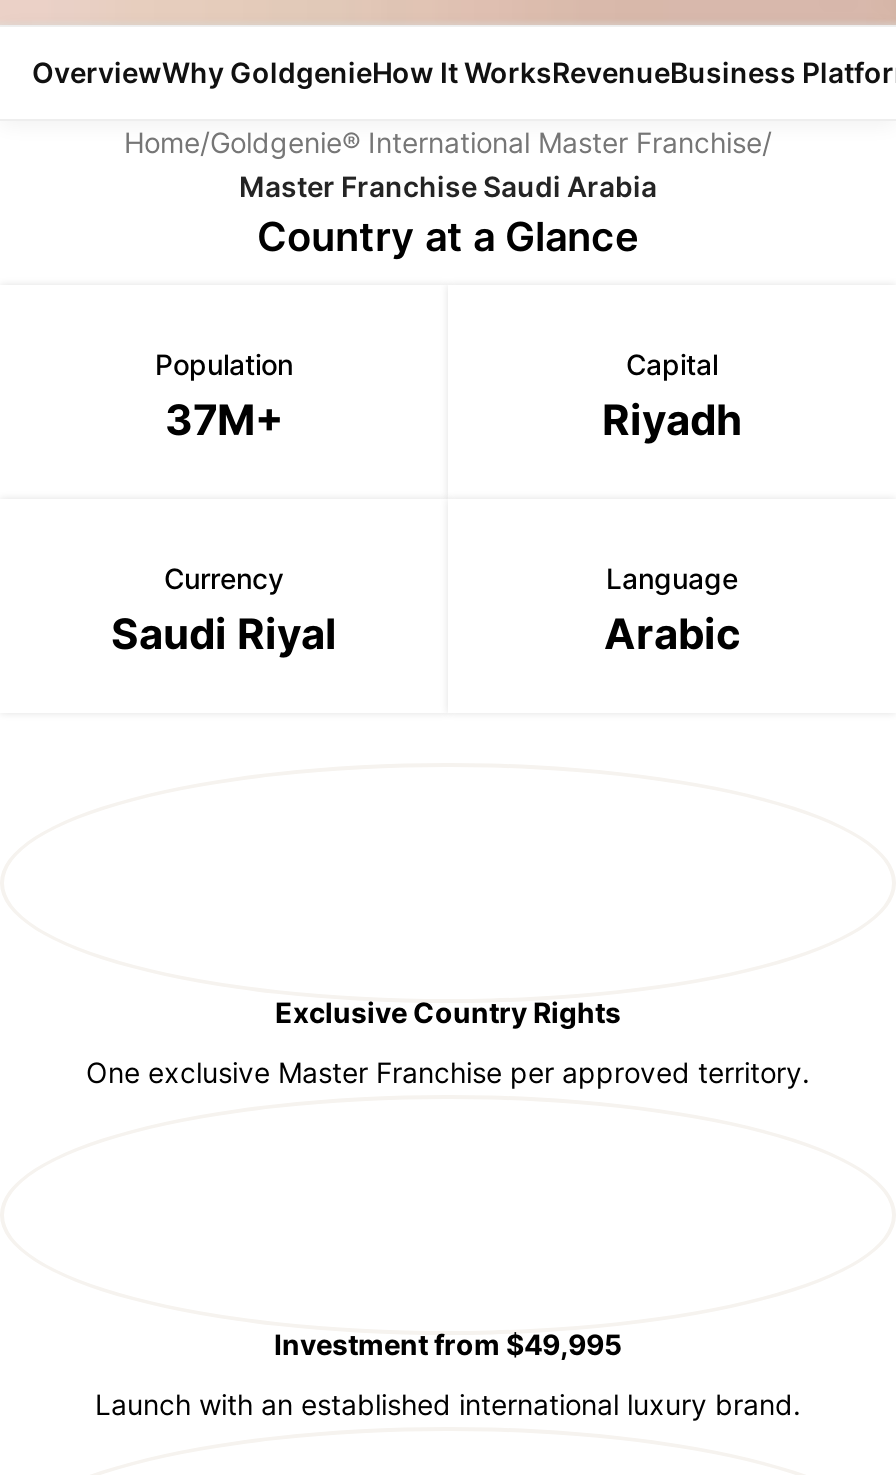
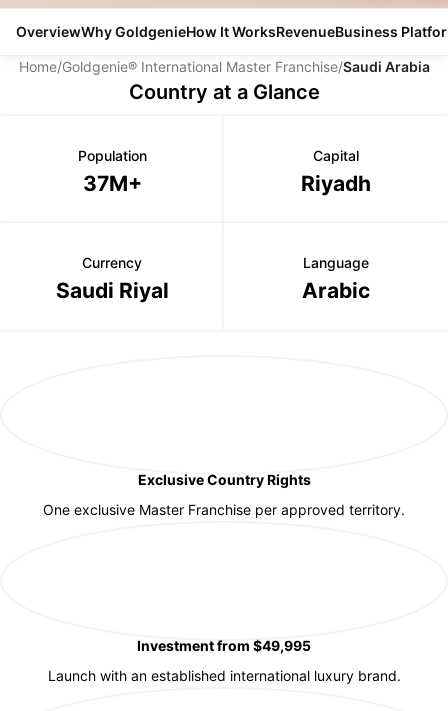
- Home/Goldgenie® International Master Franchise/
- Master Franchise Saudi Arabia
+ Home/Goldgenie® International Master Franchise/Saudi Arabia
